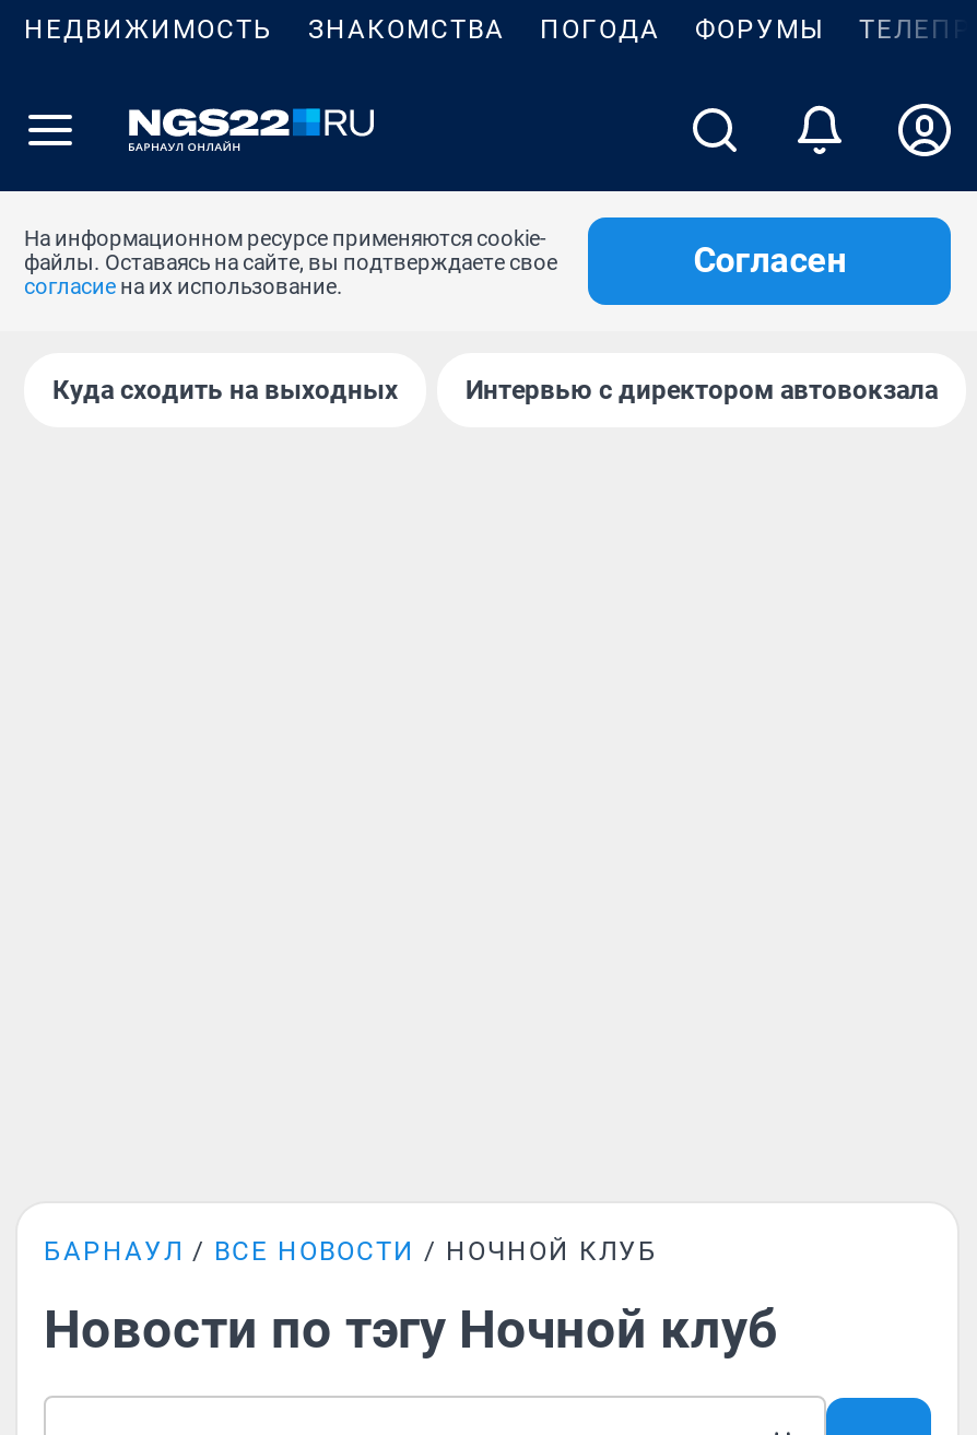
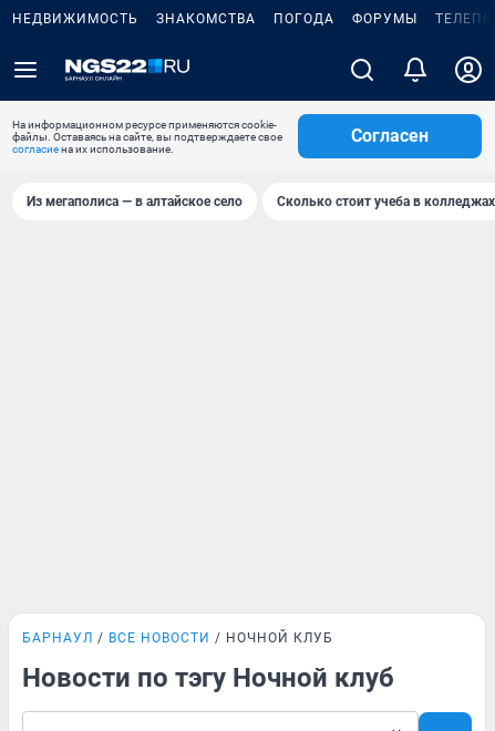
- Куда сходить на выходных
- Интервью с директором автовокзала
+ Из мегаполиса — в алтайское село
+ Сколько стоит учеба в колледжах
